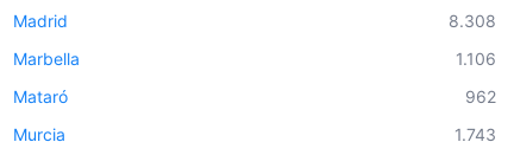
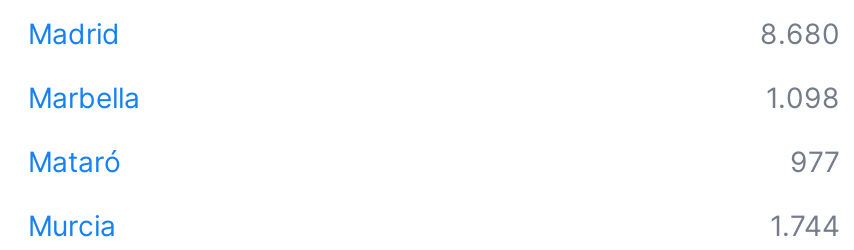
- 8.308
+ 8.680

- 1.106
+ 1.098

- 962
+ 977

- 1.743
+ 1.744
